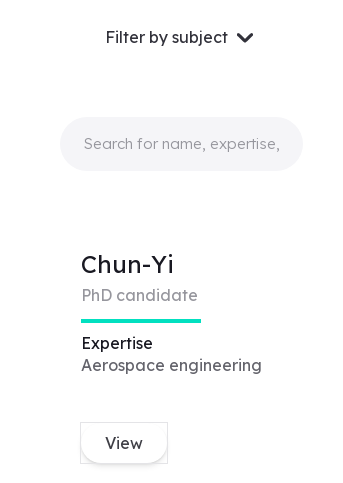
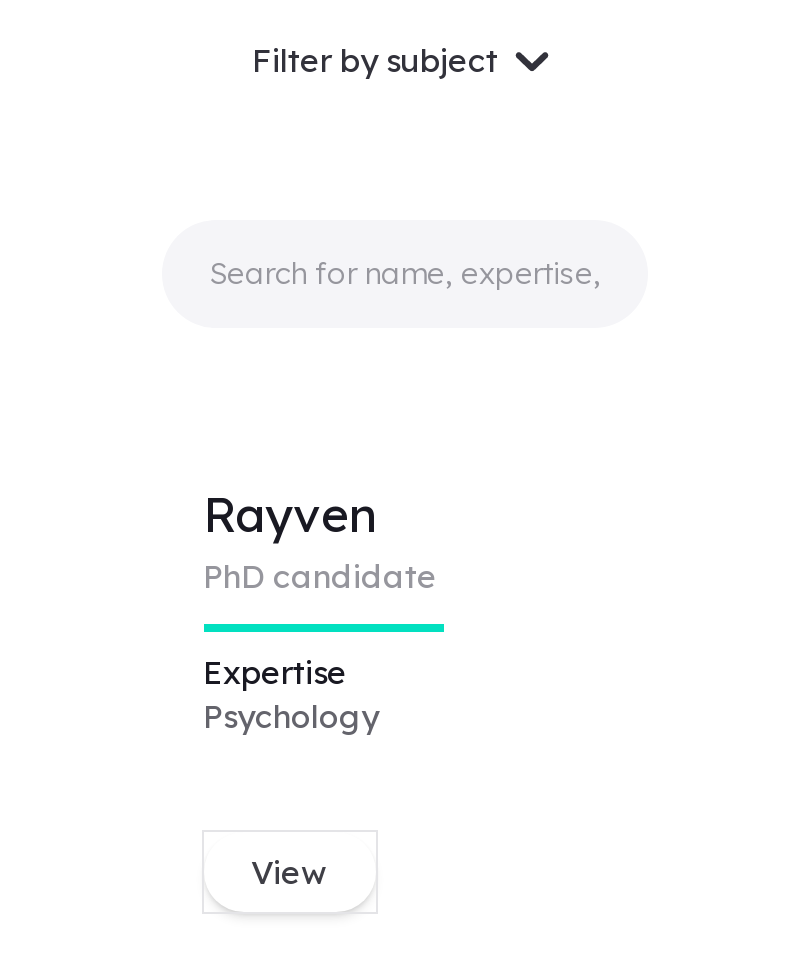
- Chun-Yi
+ Rayven

- Aerospace engineering
+ Psychology
